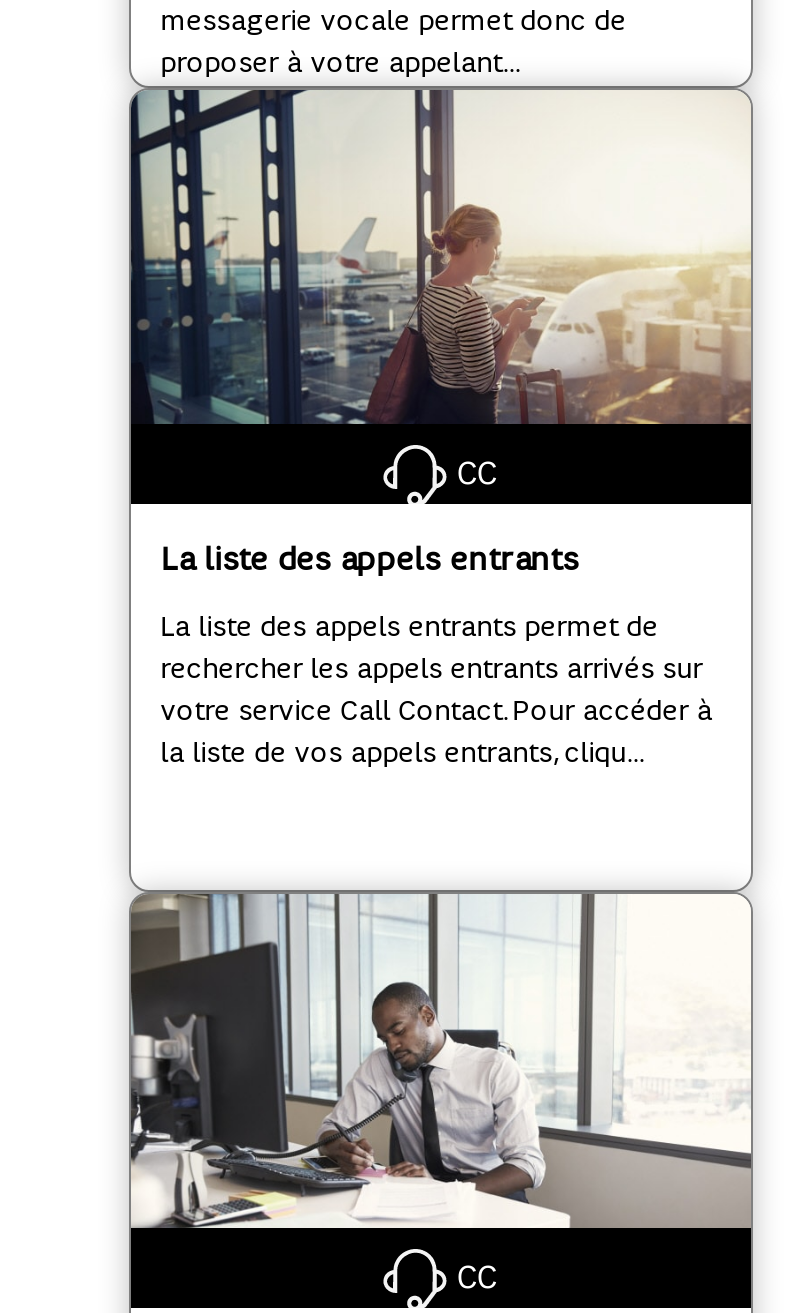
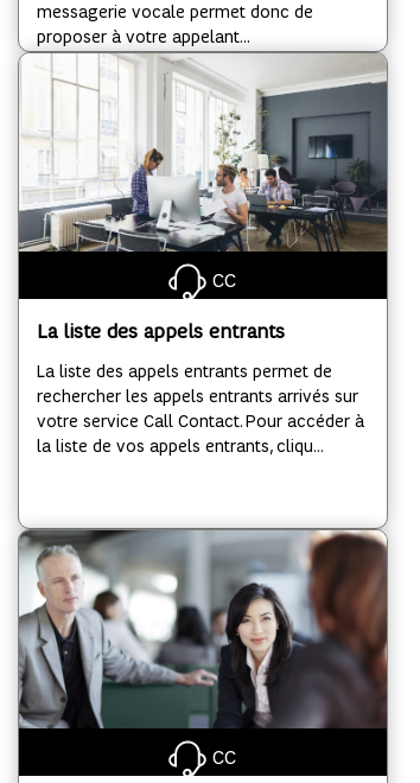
- [image]
+ [image]

- [image]
+ [image]
